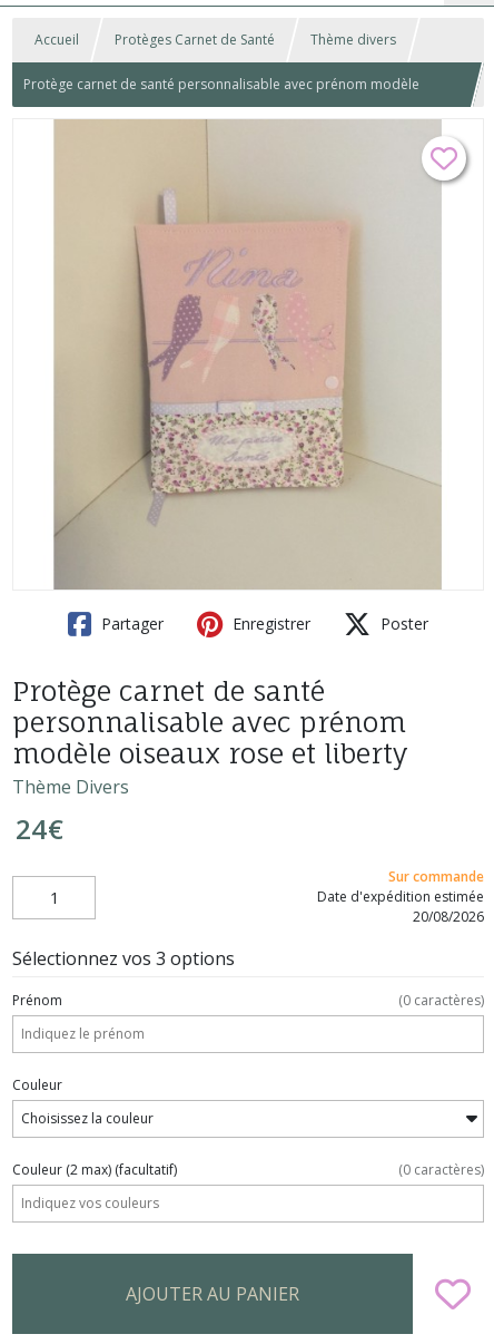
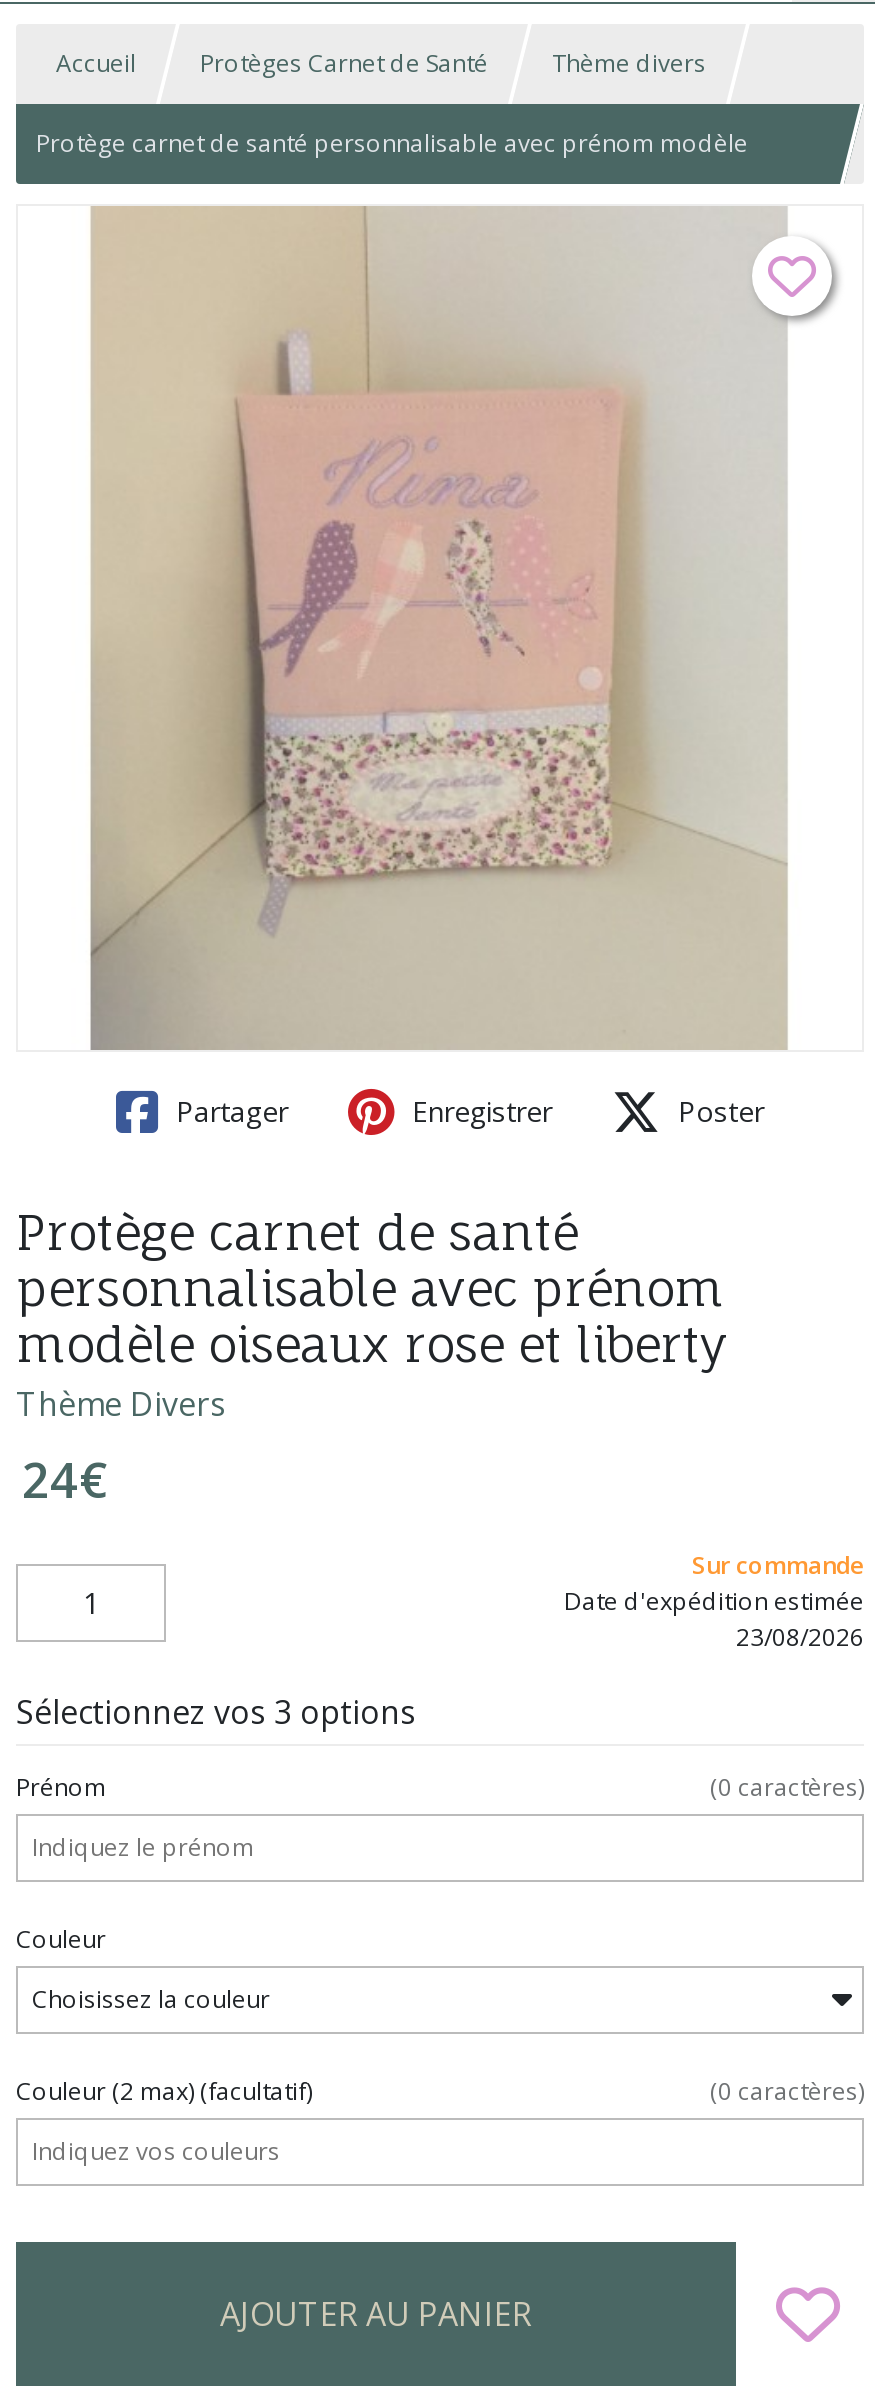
- 20/08/2026
+ 23/08/2026
